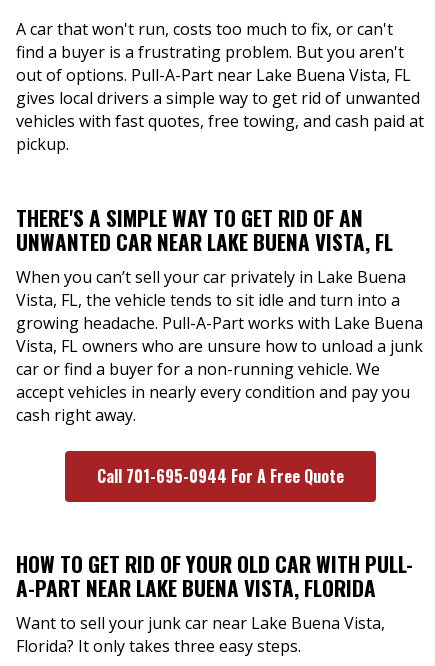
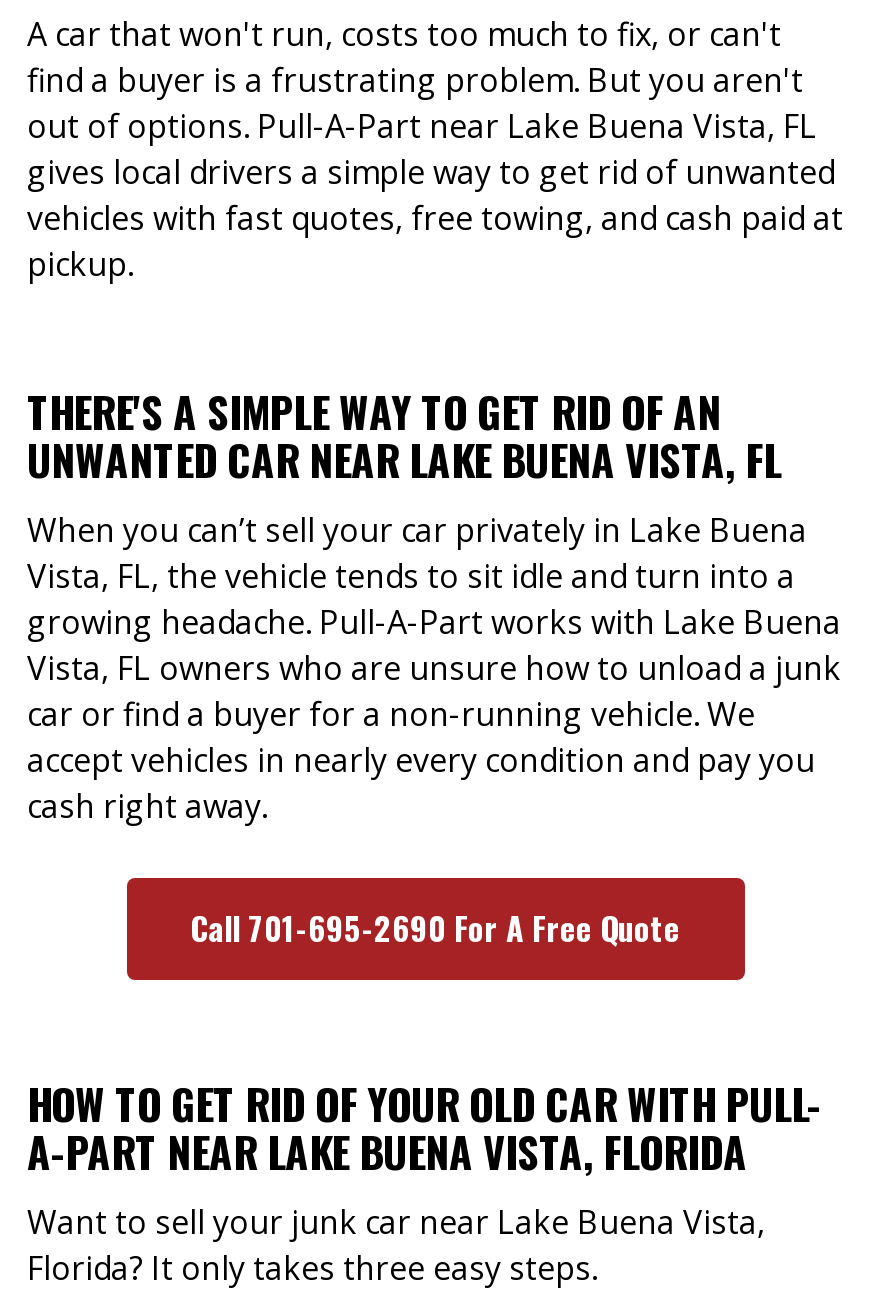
- Call 701-695-0944 For A Free Quote
+ Call 701-695-2690 For A Free Quote
